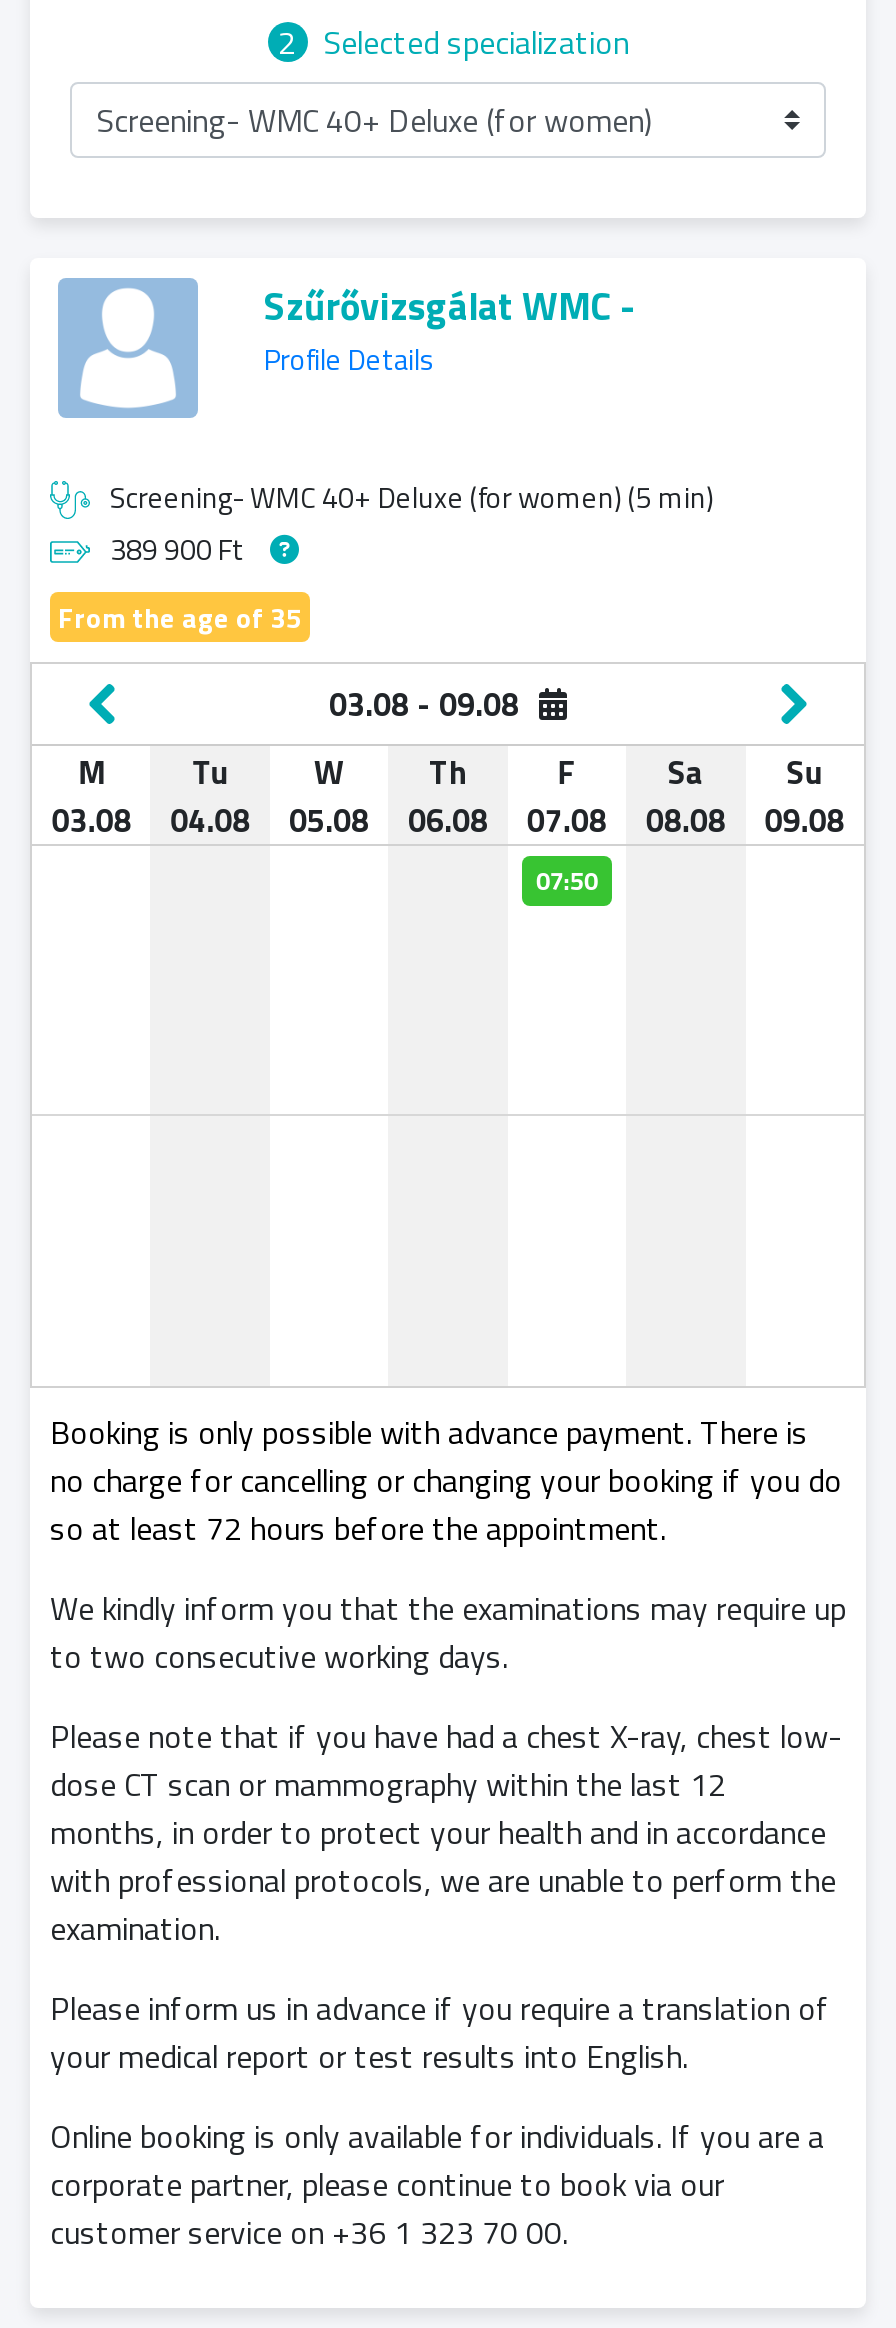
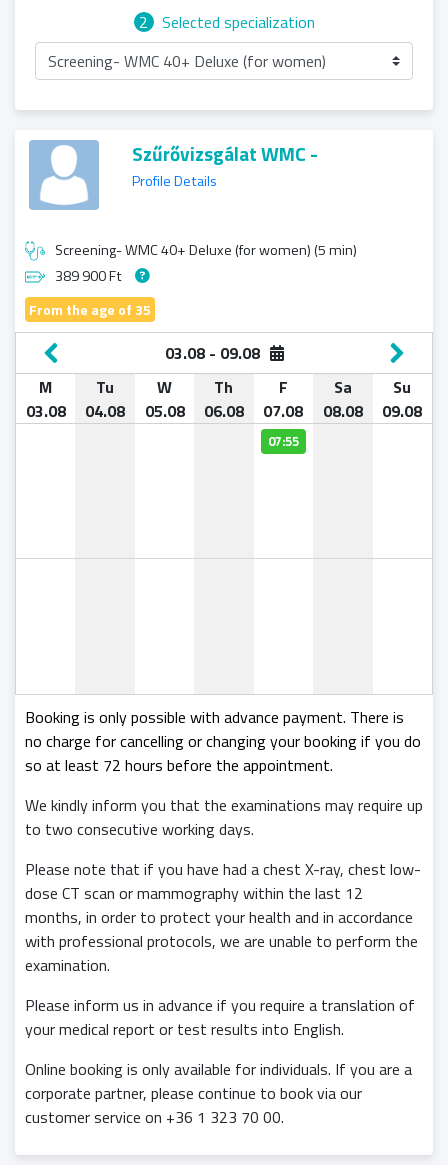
- 07:50
+ 07:55
